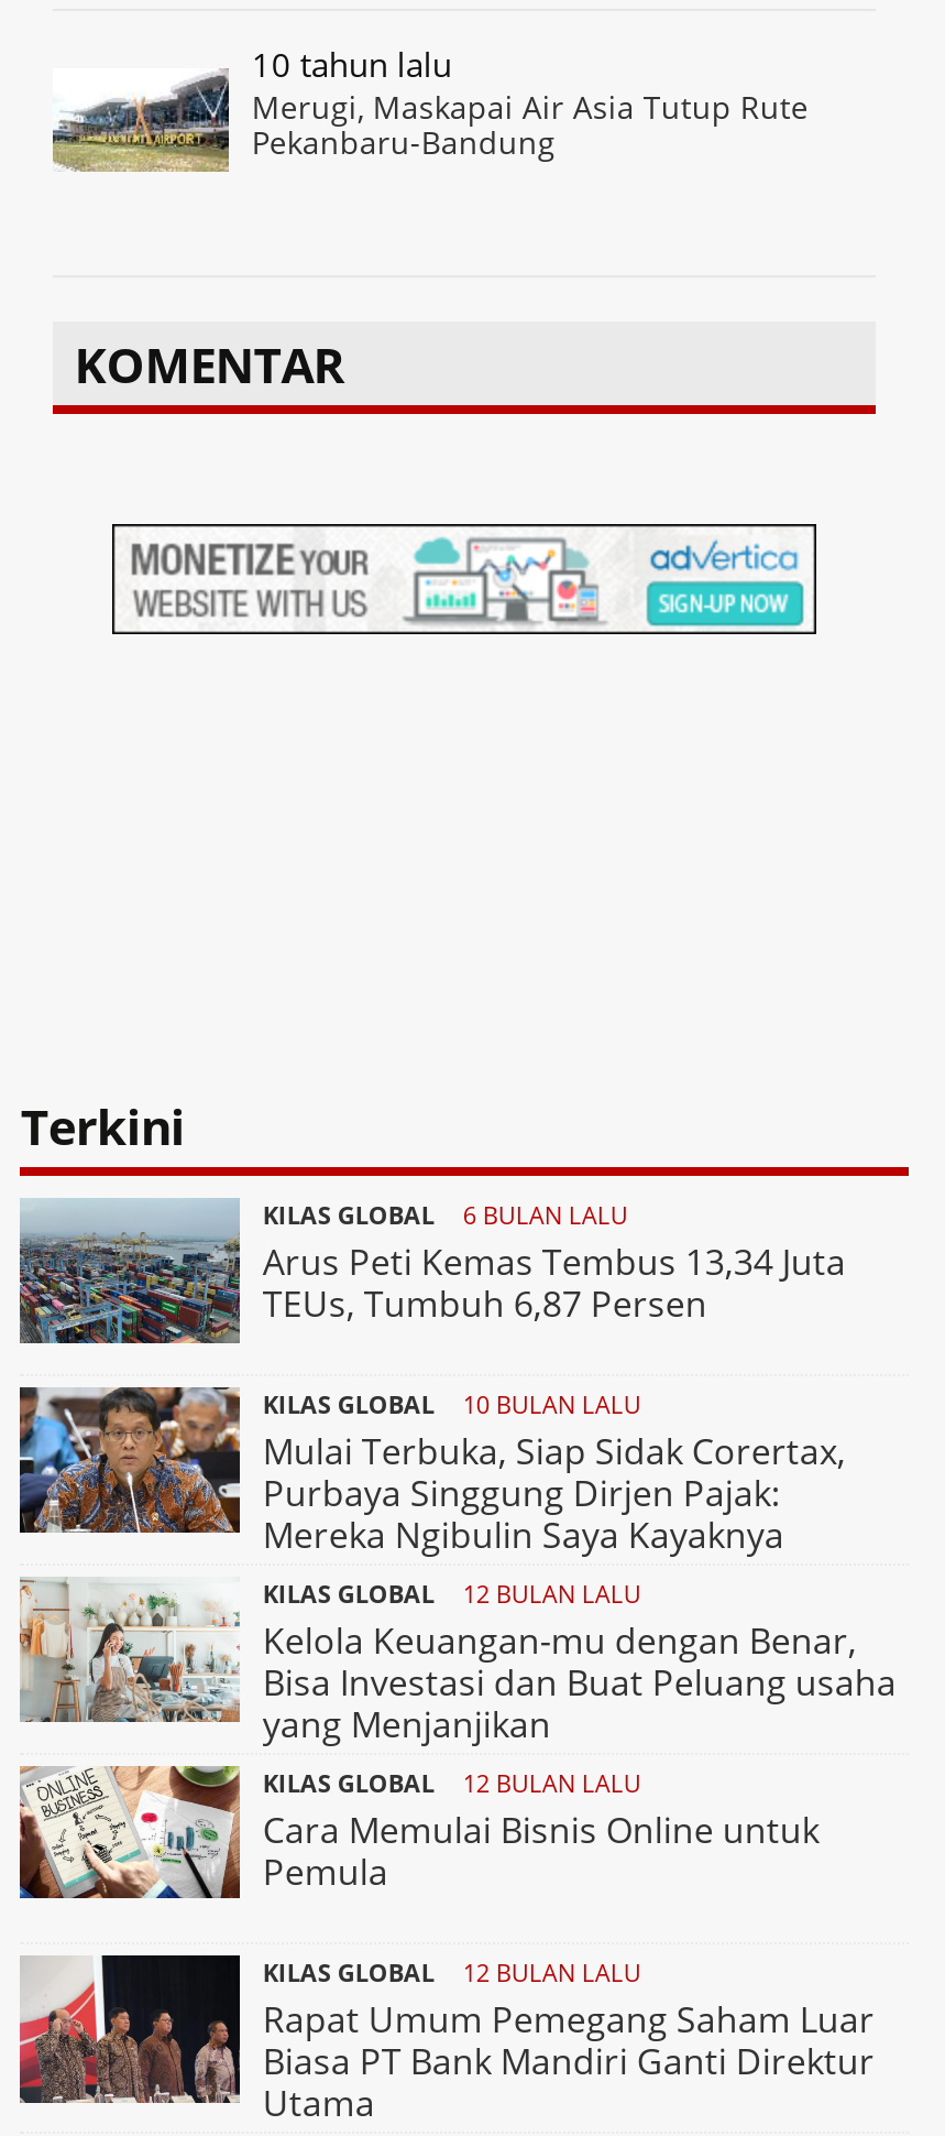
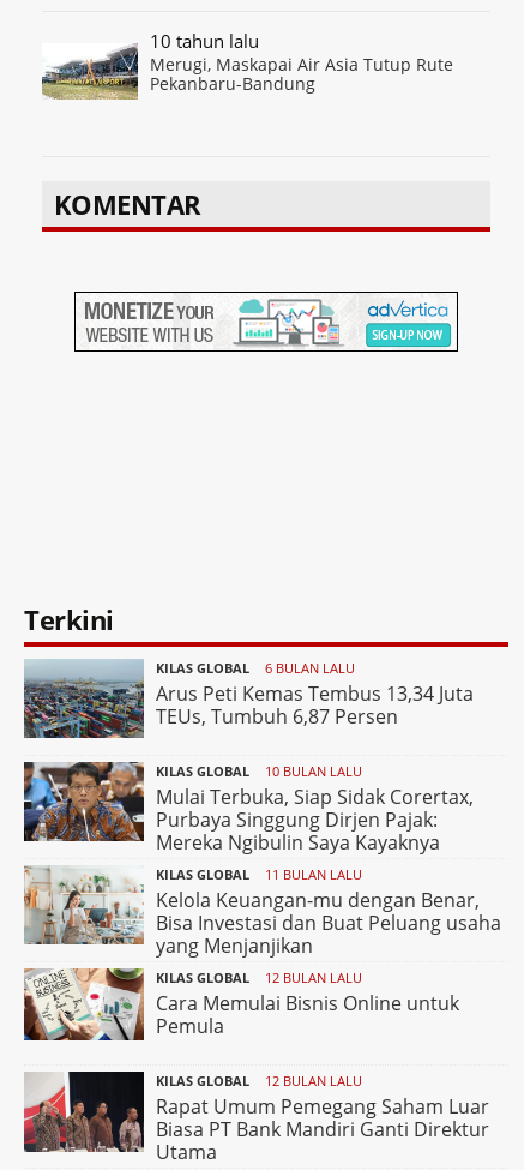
- KILAS GLOBAL 12 BULAN LALU
+ KILAS GLOBAL 11 BULAN LALU
